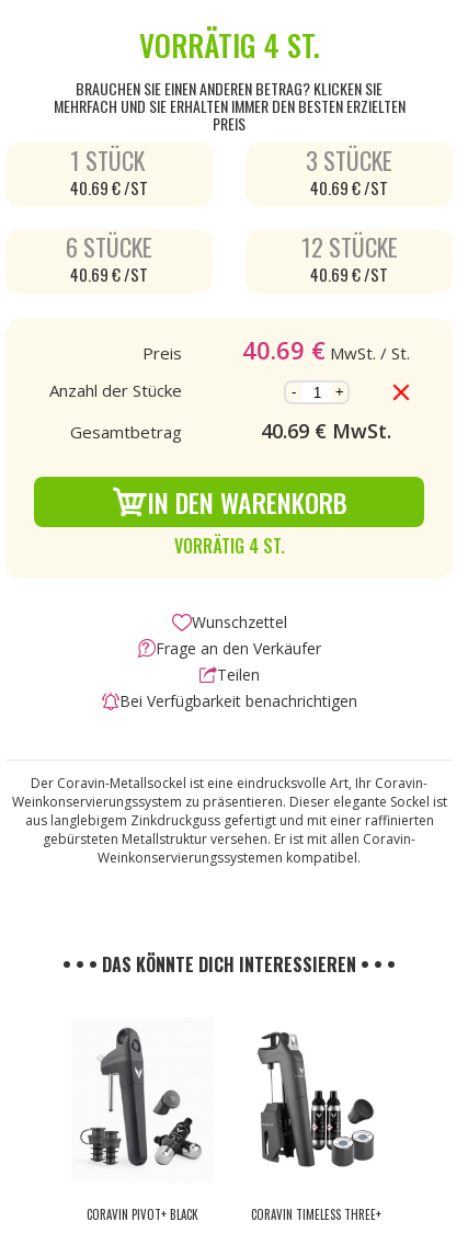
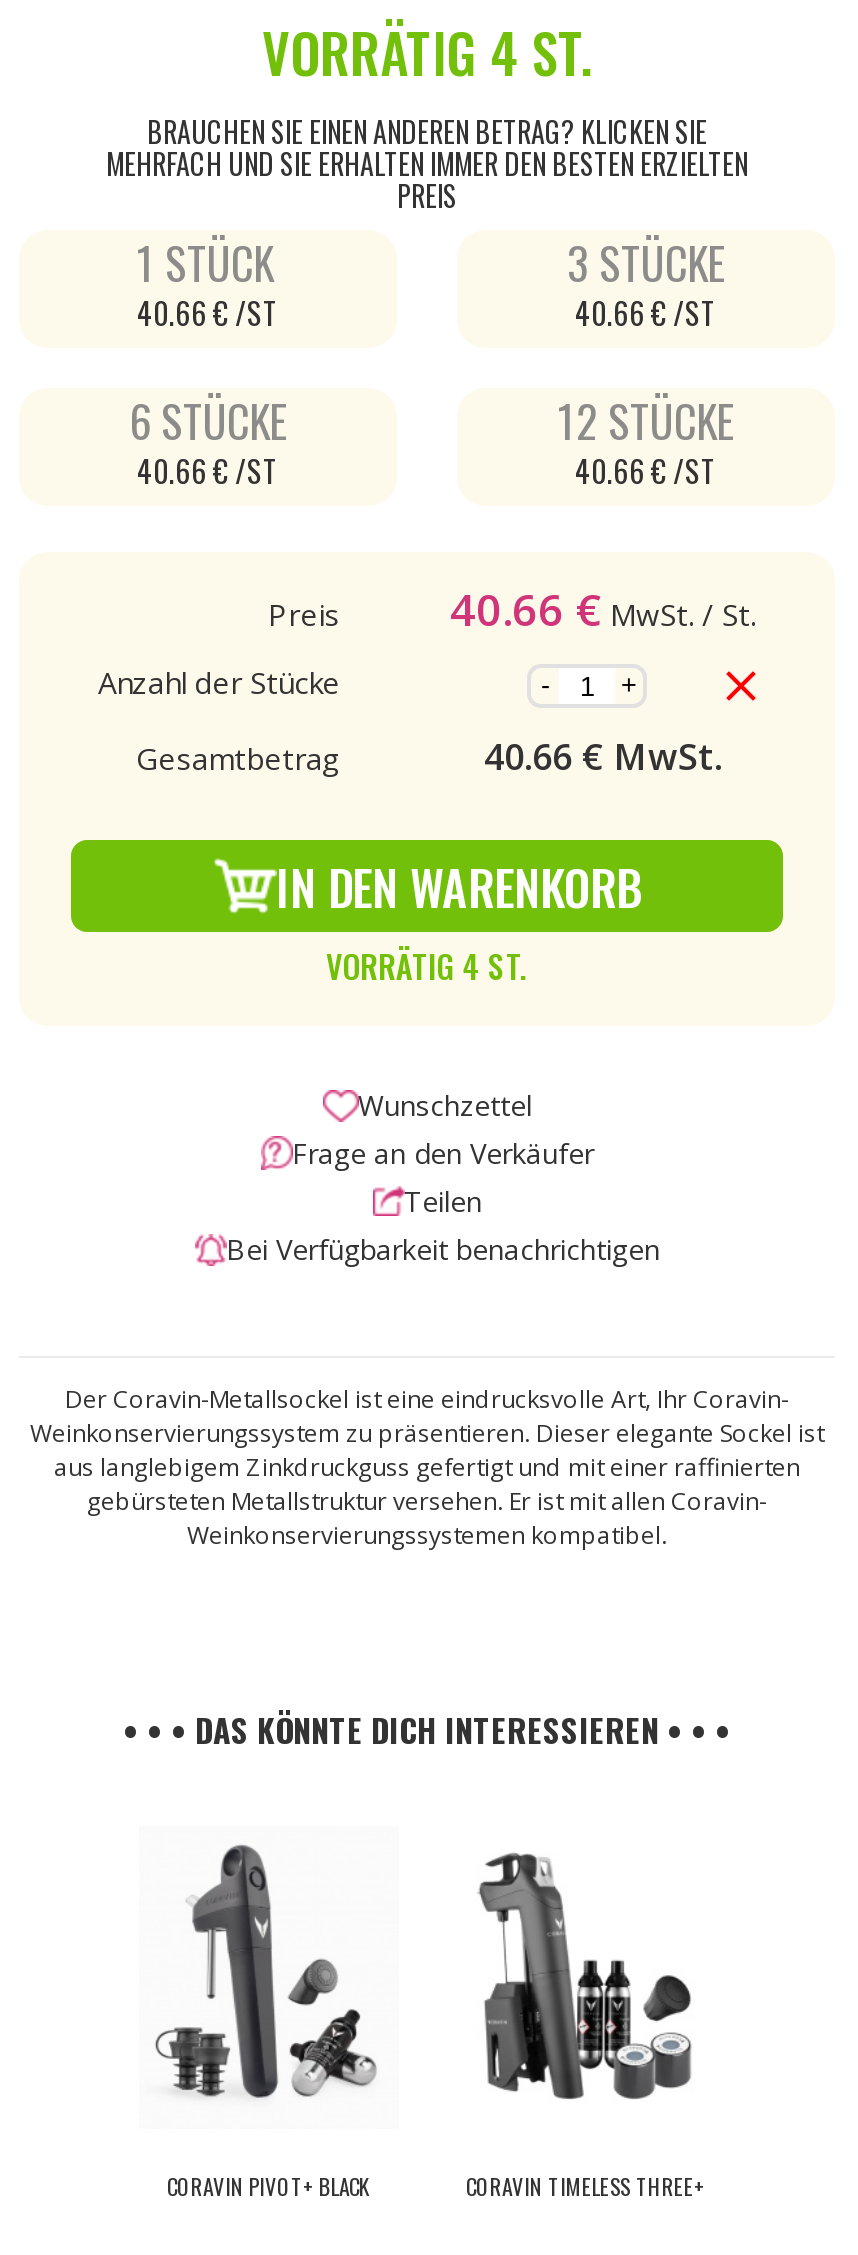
- 40.69 € /ST
+ 40.66 € /ST

- 40.69 € /ST
+ 40.66 € /ST

- 40.69 € /ST
+ 40.66 € /ST

- 40.69 € /ST
+ 40.66 € /ST

- 40.69 € MwSt./ St.
+ 40.66 € MwSt./ St.

- 40.69 € MwSt.
+ 40.66 € MwSt.
